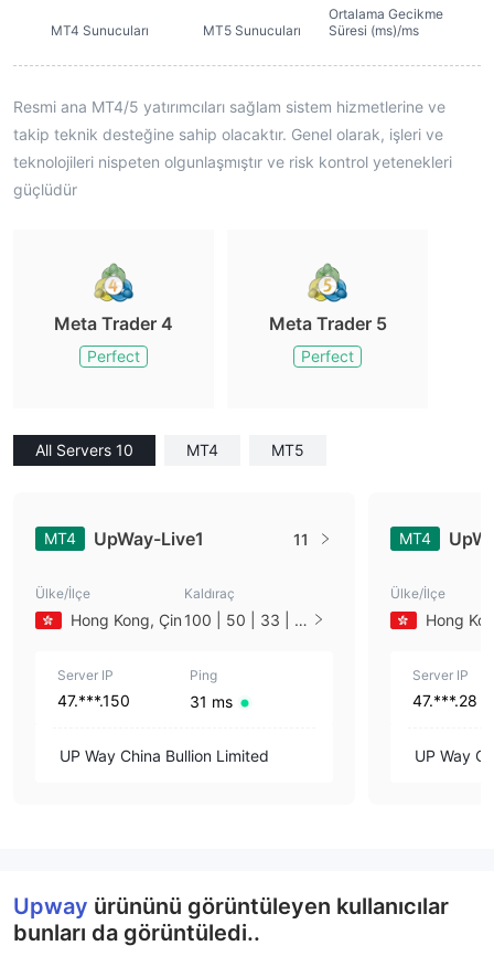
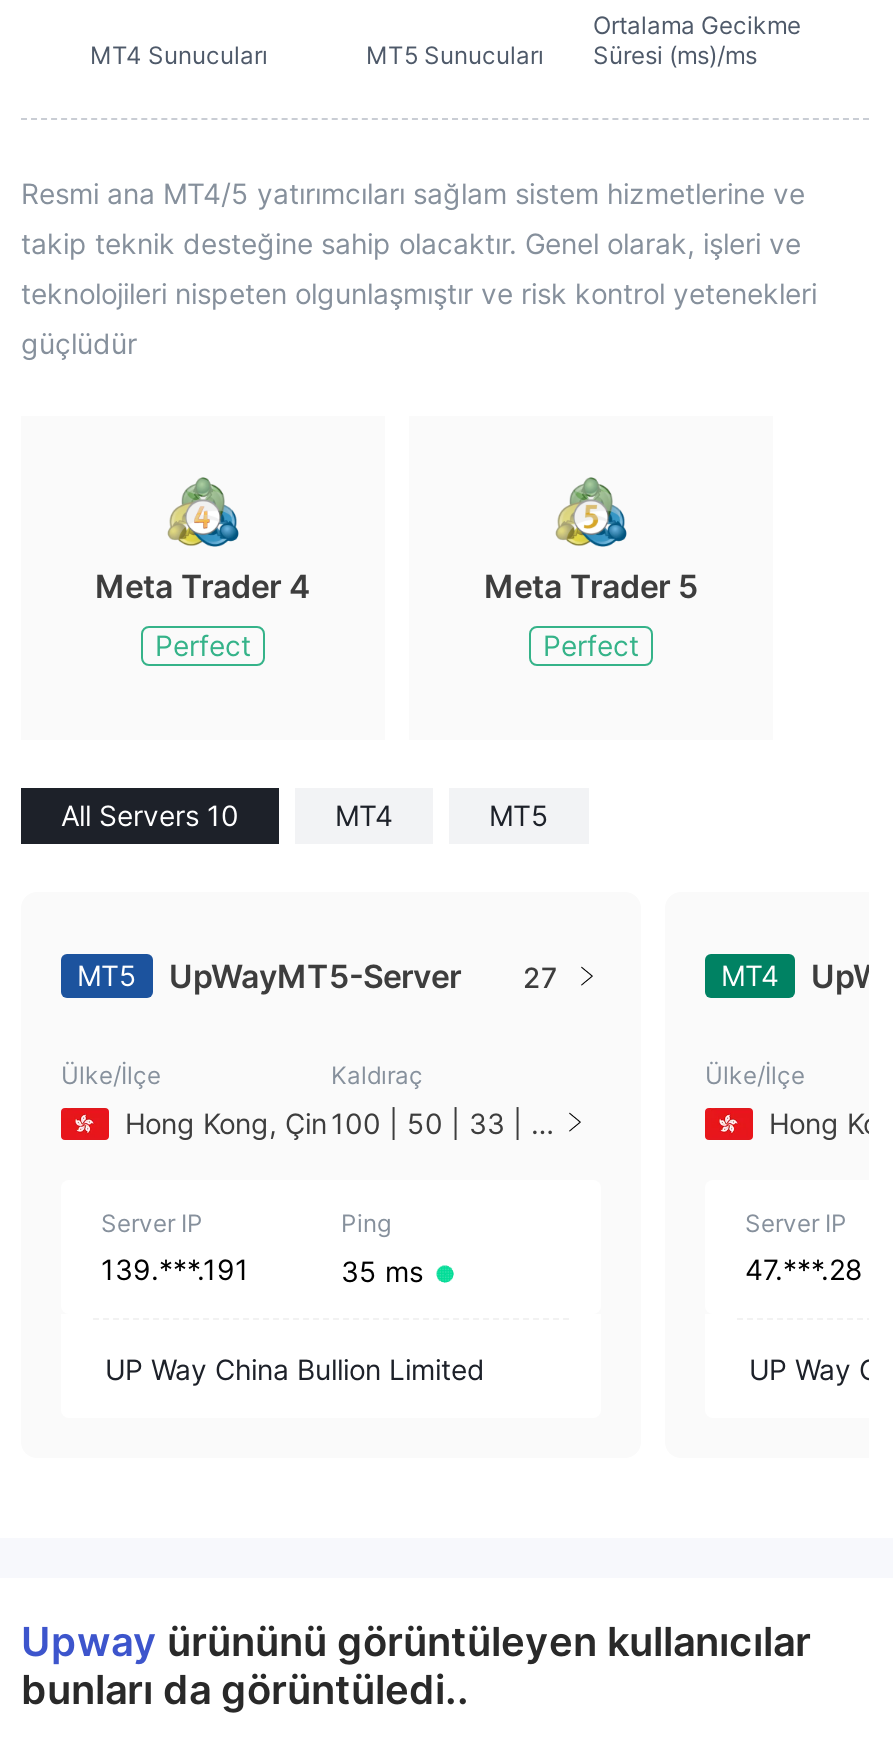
- MT4
- UpWay-Live1
- 11
+ MT5
+ UpWayMT5-Server
+ 27

- 47.***.150
+ 139.***.191

- 31 ms
+ 35 ms
